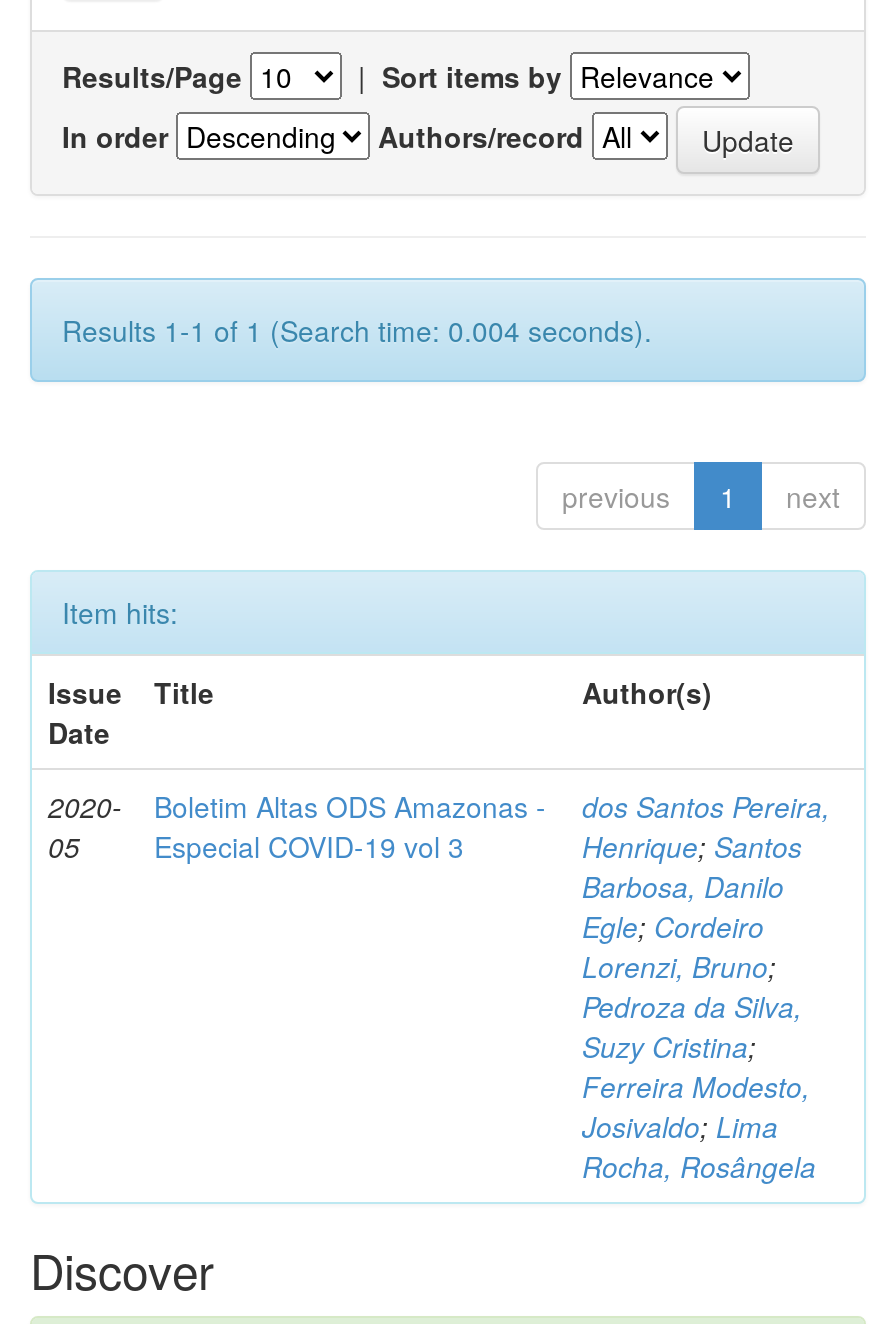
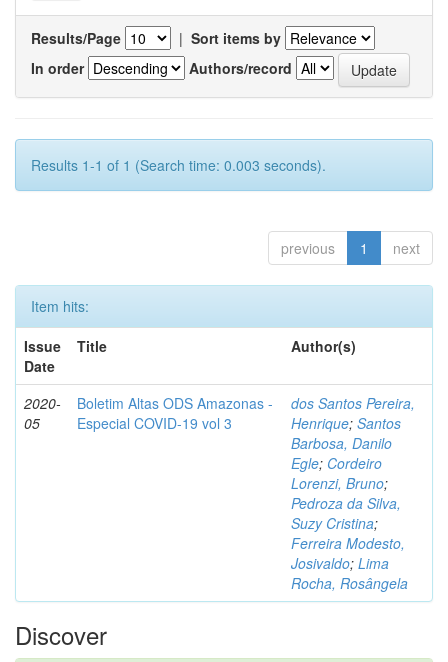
- Results 1-1 of 1 (Search time: 0.004 seconds).
+ Results 1-1 of 1 (Search time: 0.003 seconds).
